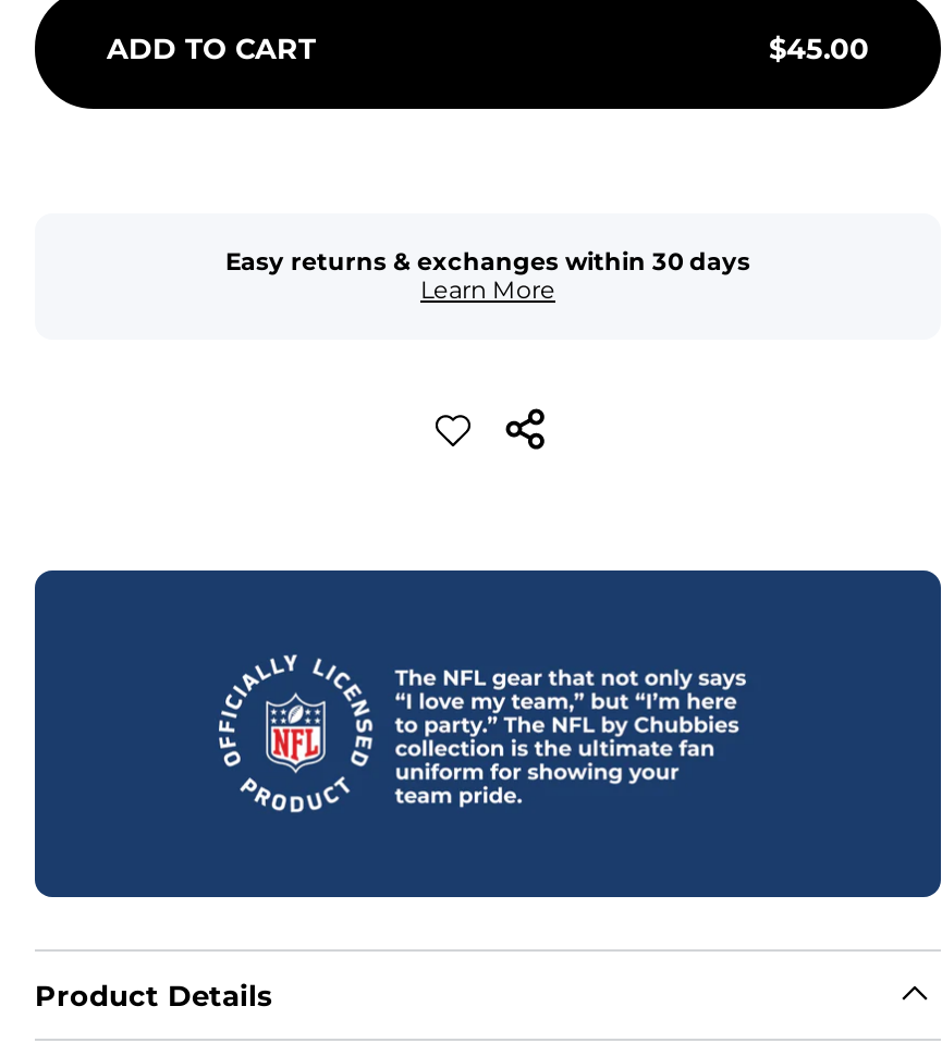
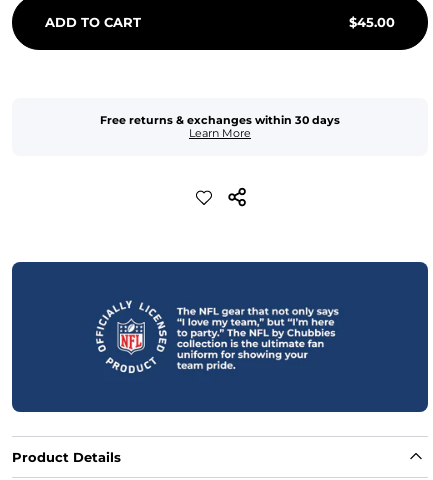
- Easy returns & exchanges within 30 days
+ Free returns & exchanges within 30 days
